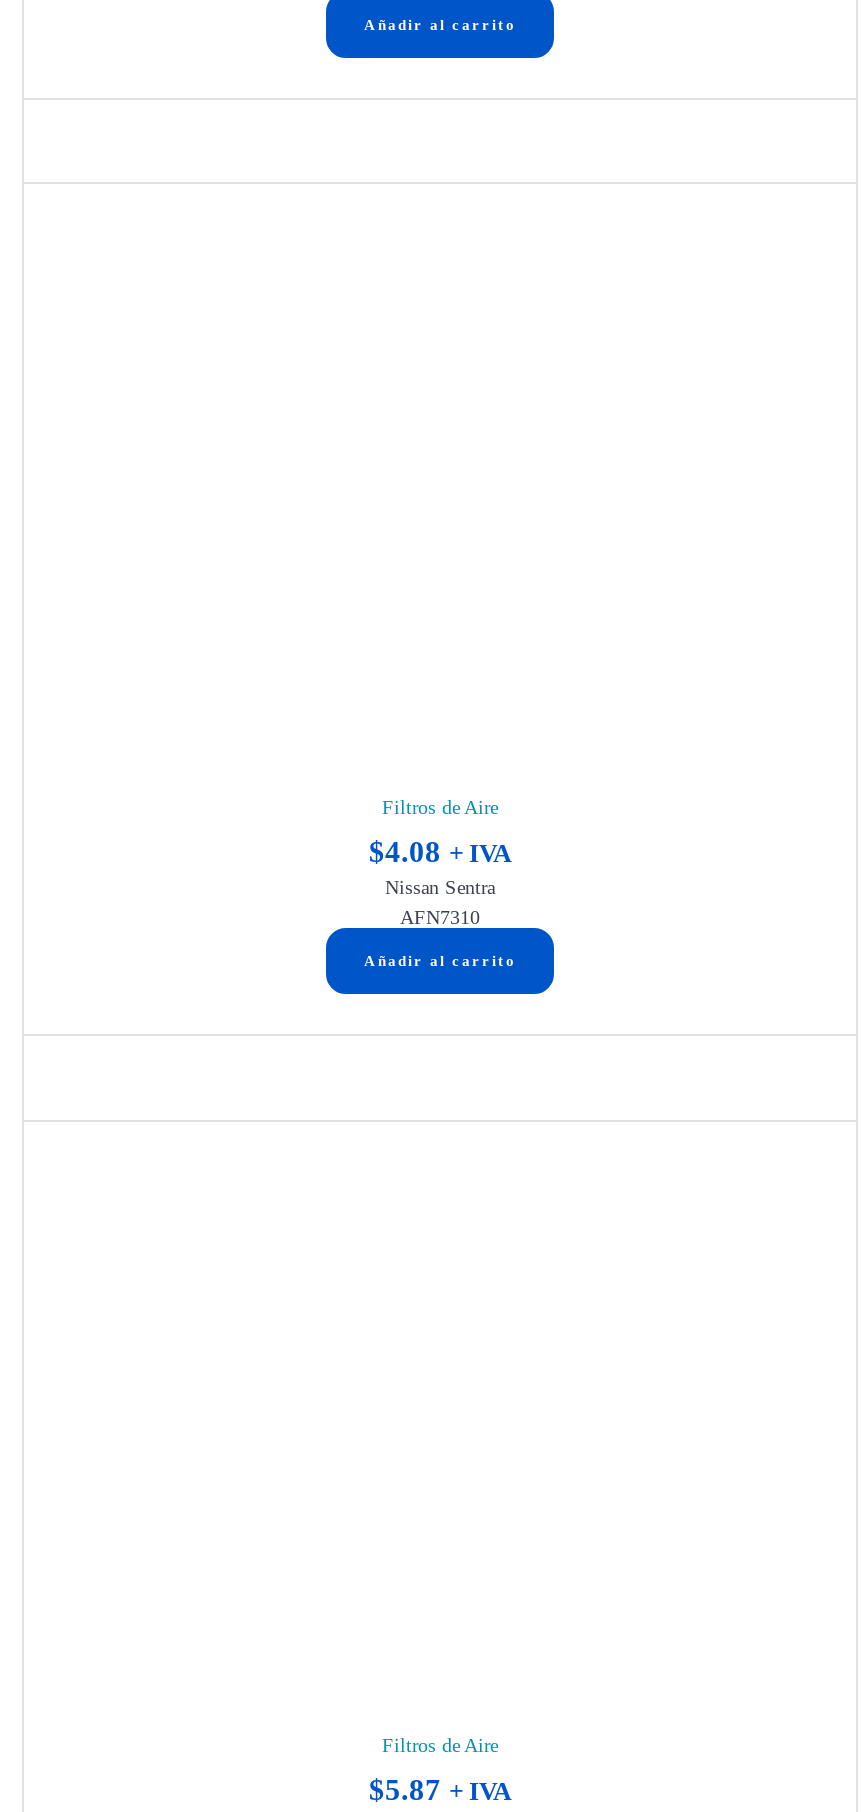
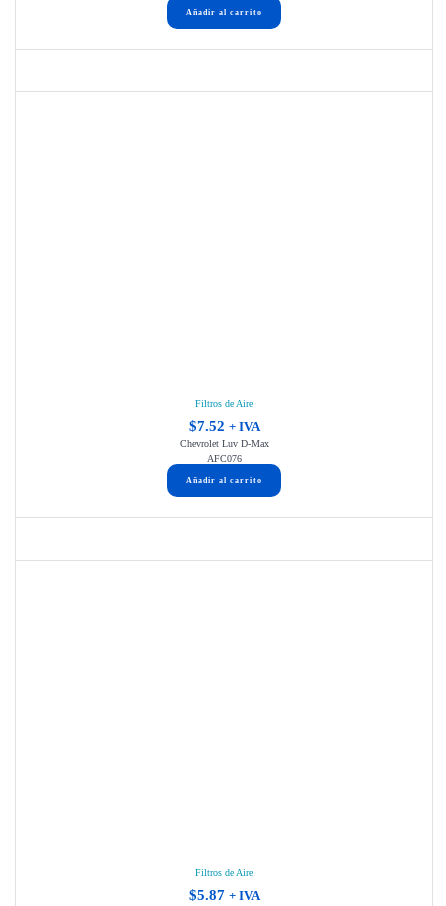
- $4.08 + IVA
- Nissan Sentra
- AFN7310
+ $7.52 + IVA
+ Chevrolet Luv D-Max
+ AFC076
